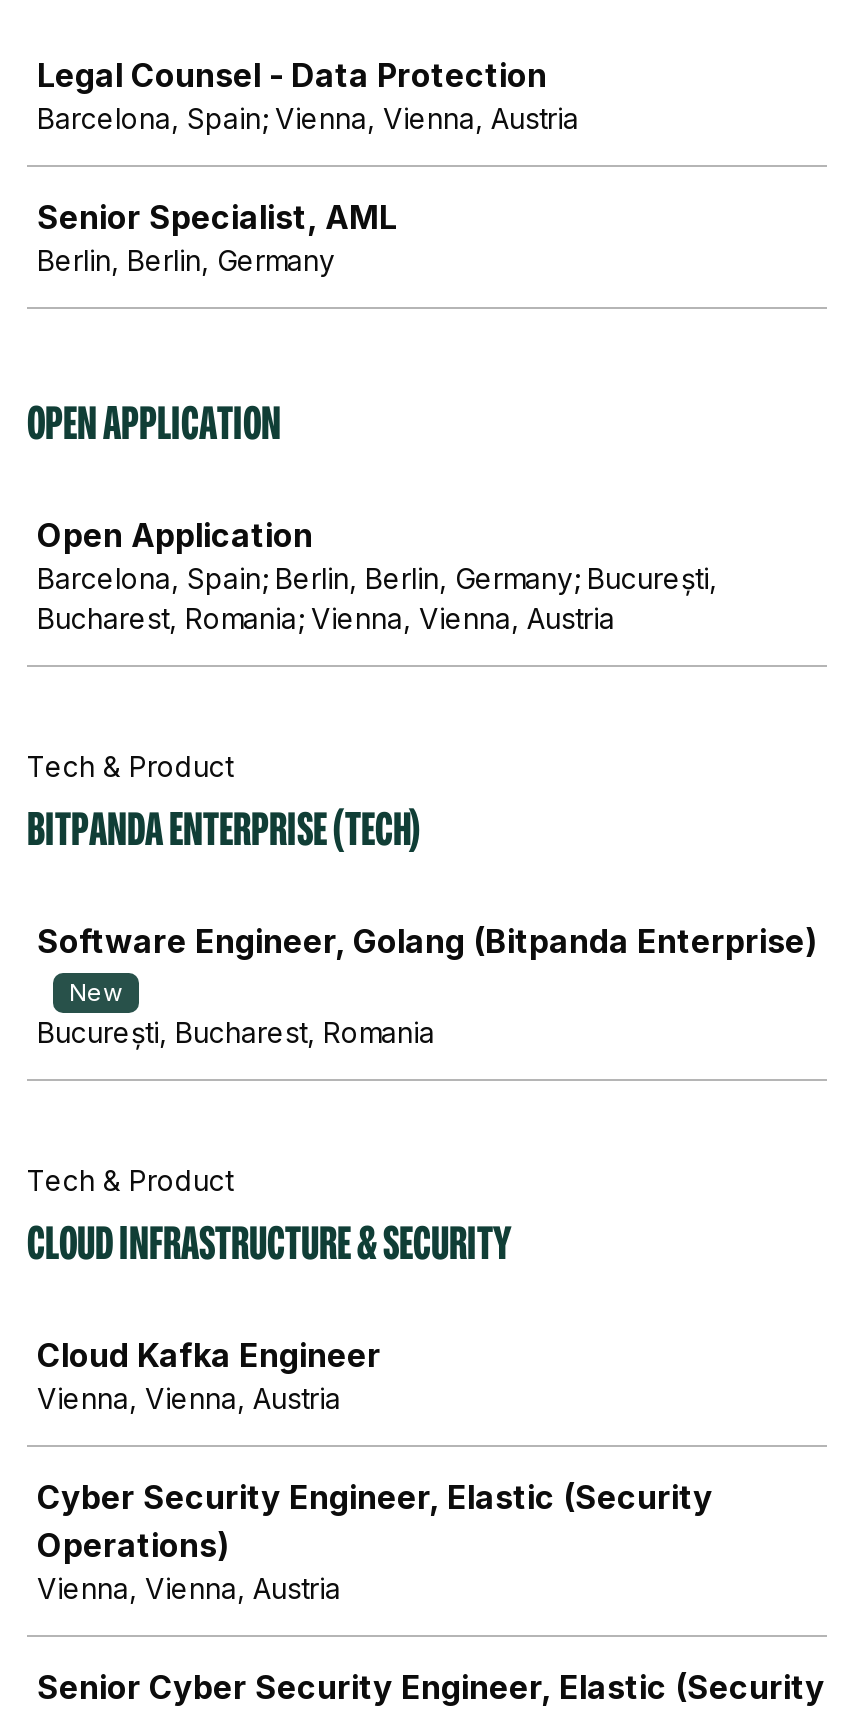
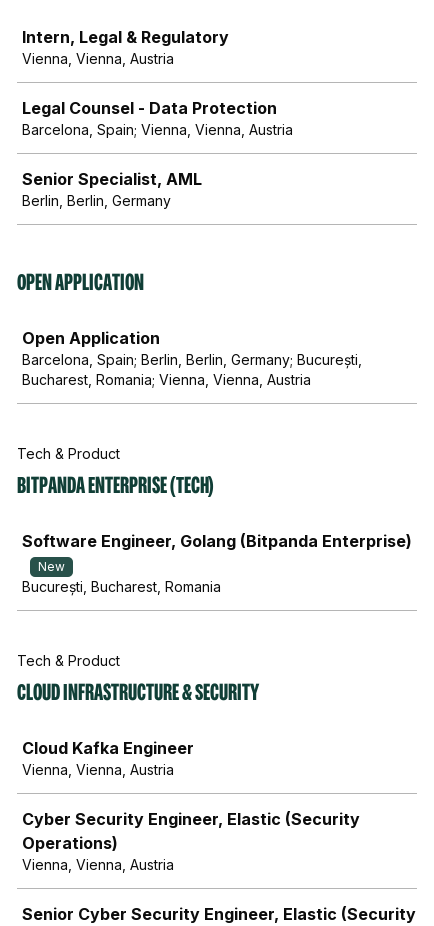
+ Intern, Legal & Regulatory
+ Vienna, Vienna, Austria
